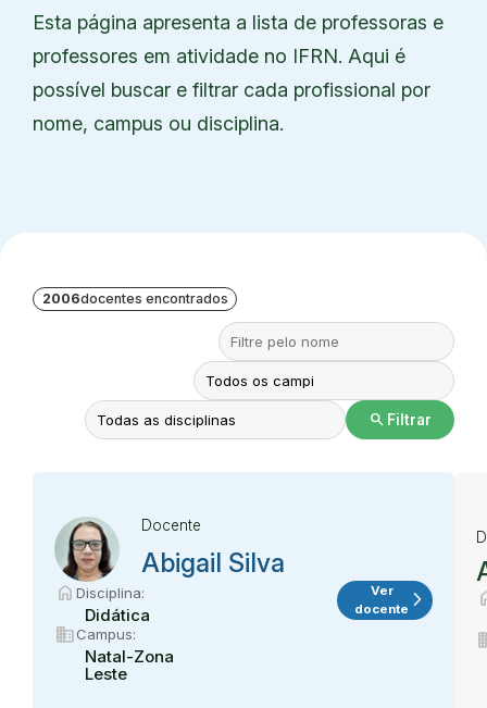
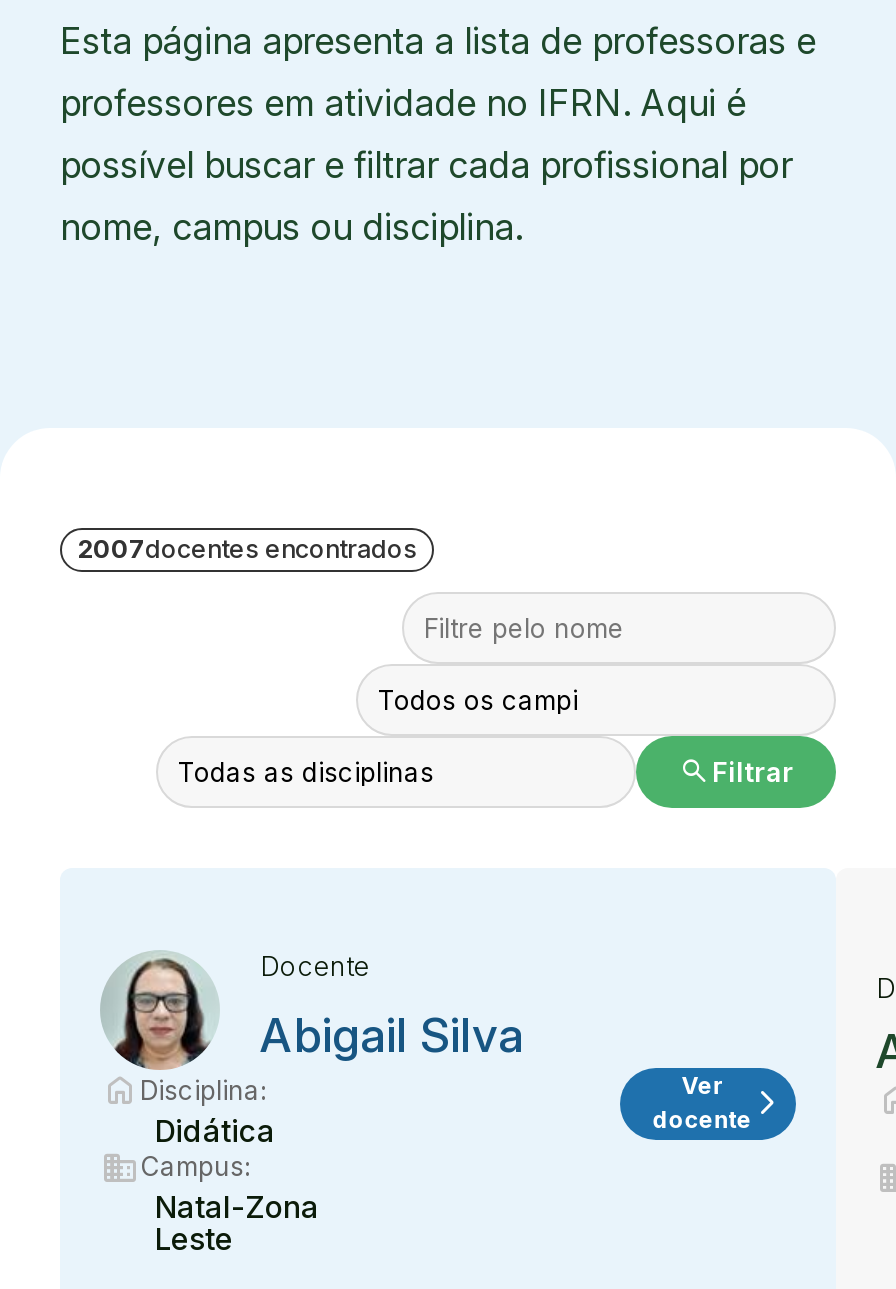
- 2006docentes encontrados
+ 2007docentes encontrados
